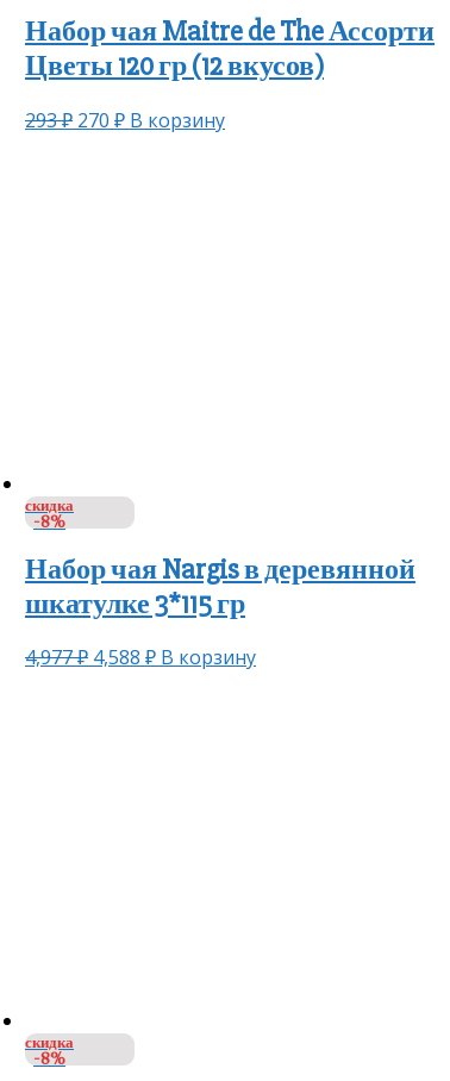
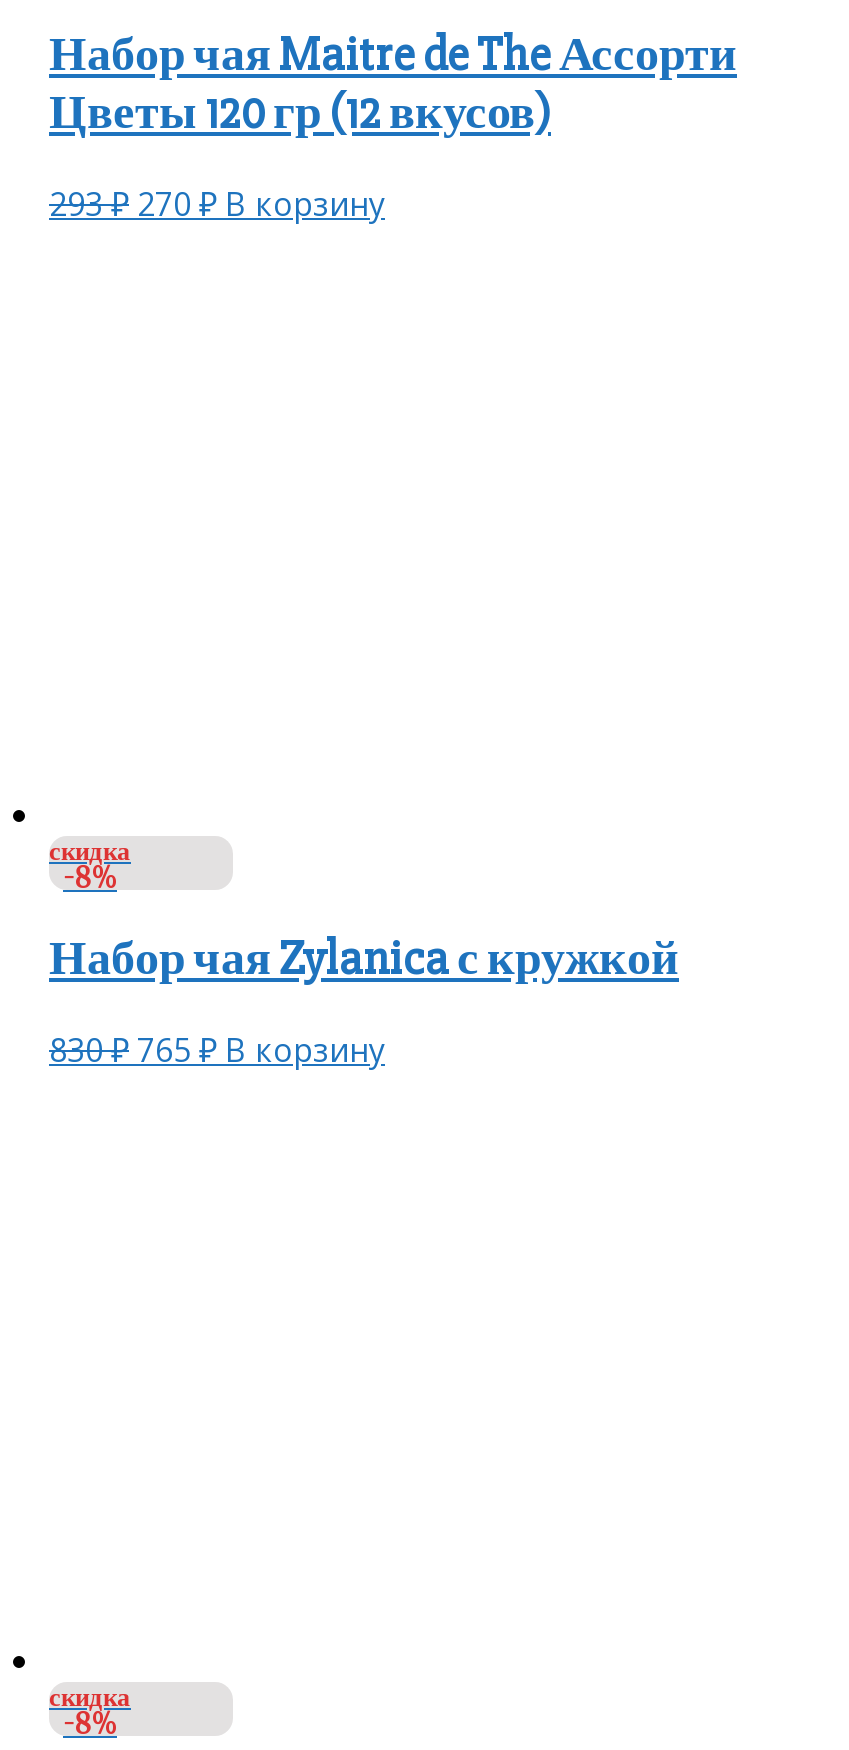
- Набор чая Nargis в деревянной
- шкатулке 3*115 гр
+ Набор чая Zylanica с кружкой

- 4,977₽ 4,588 ₽ В корзину
+ 830₽ 765 ₽ В корзину
